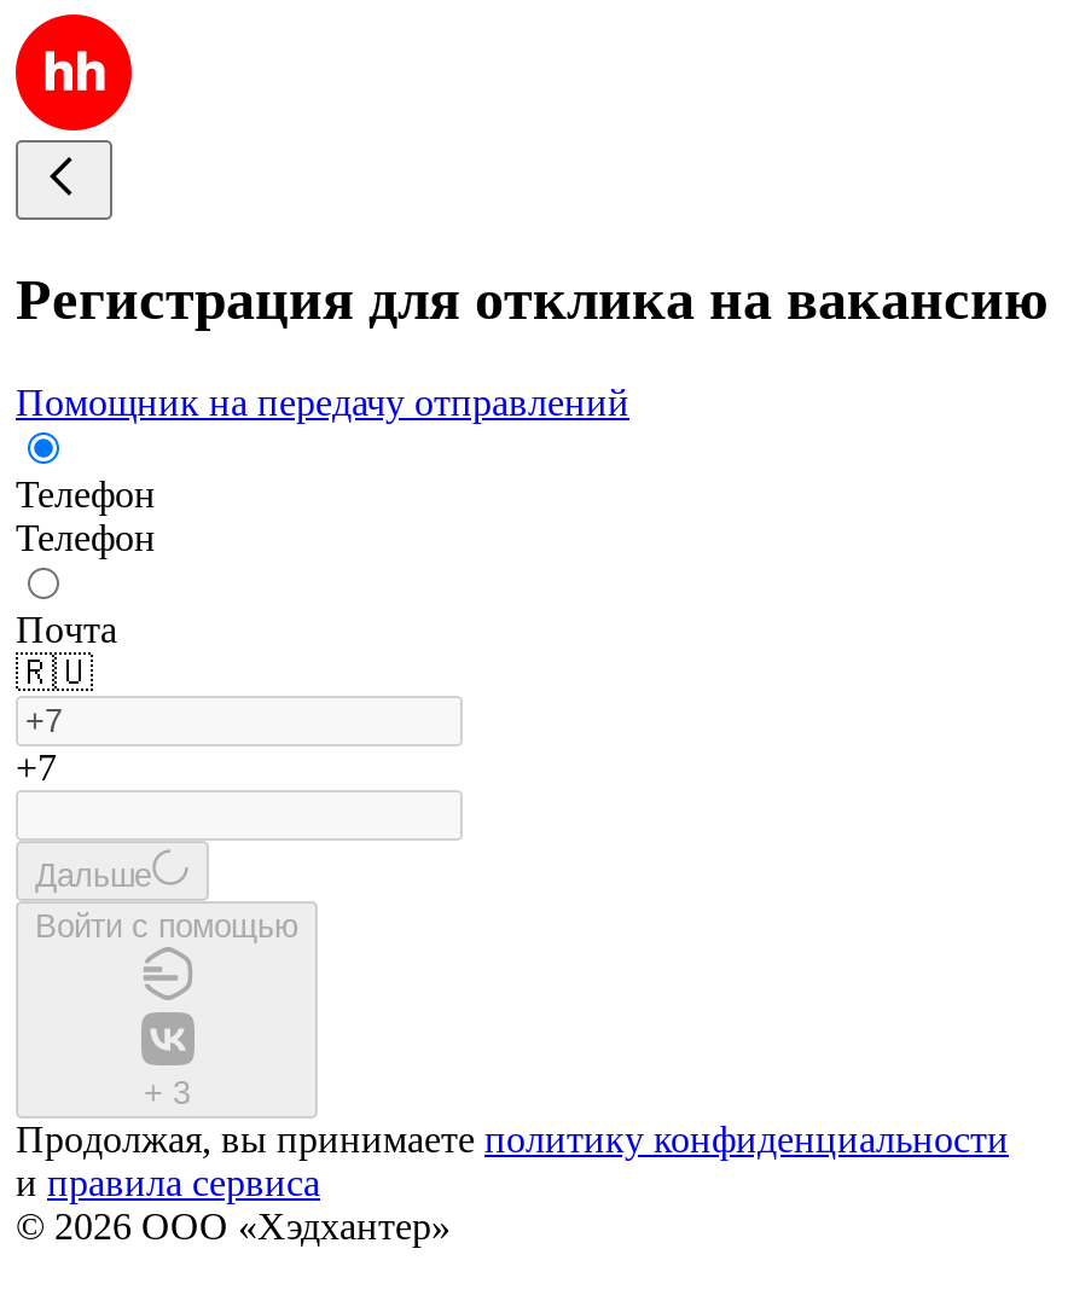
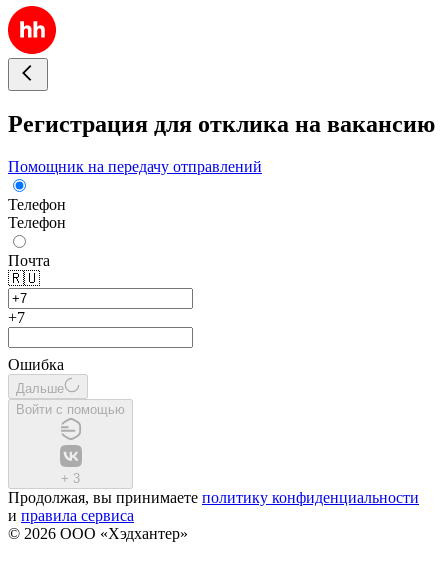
+ Ошибка
